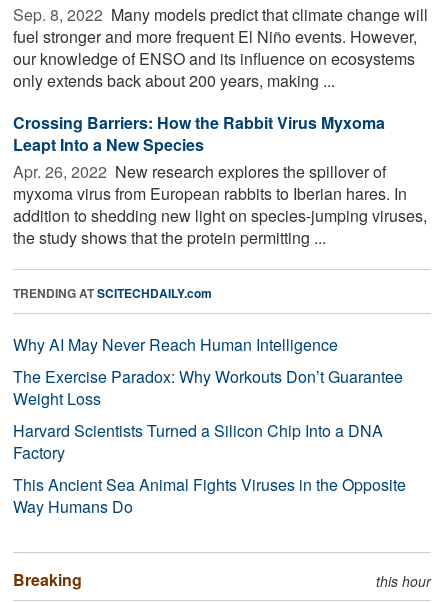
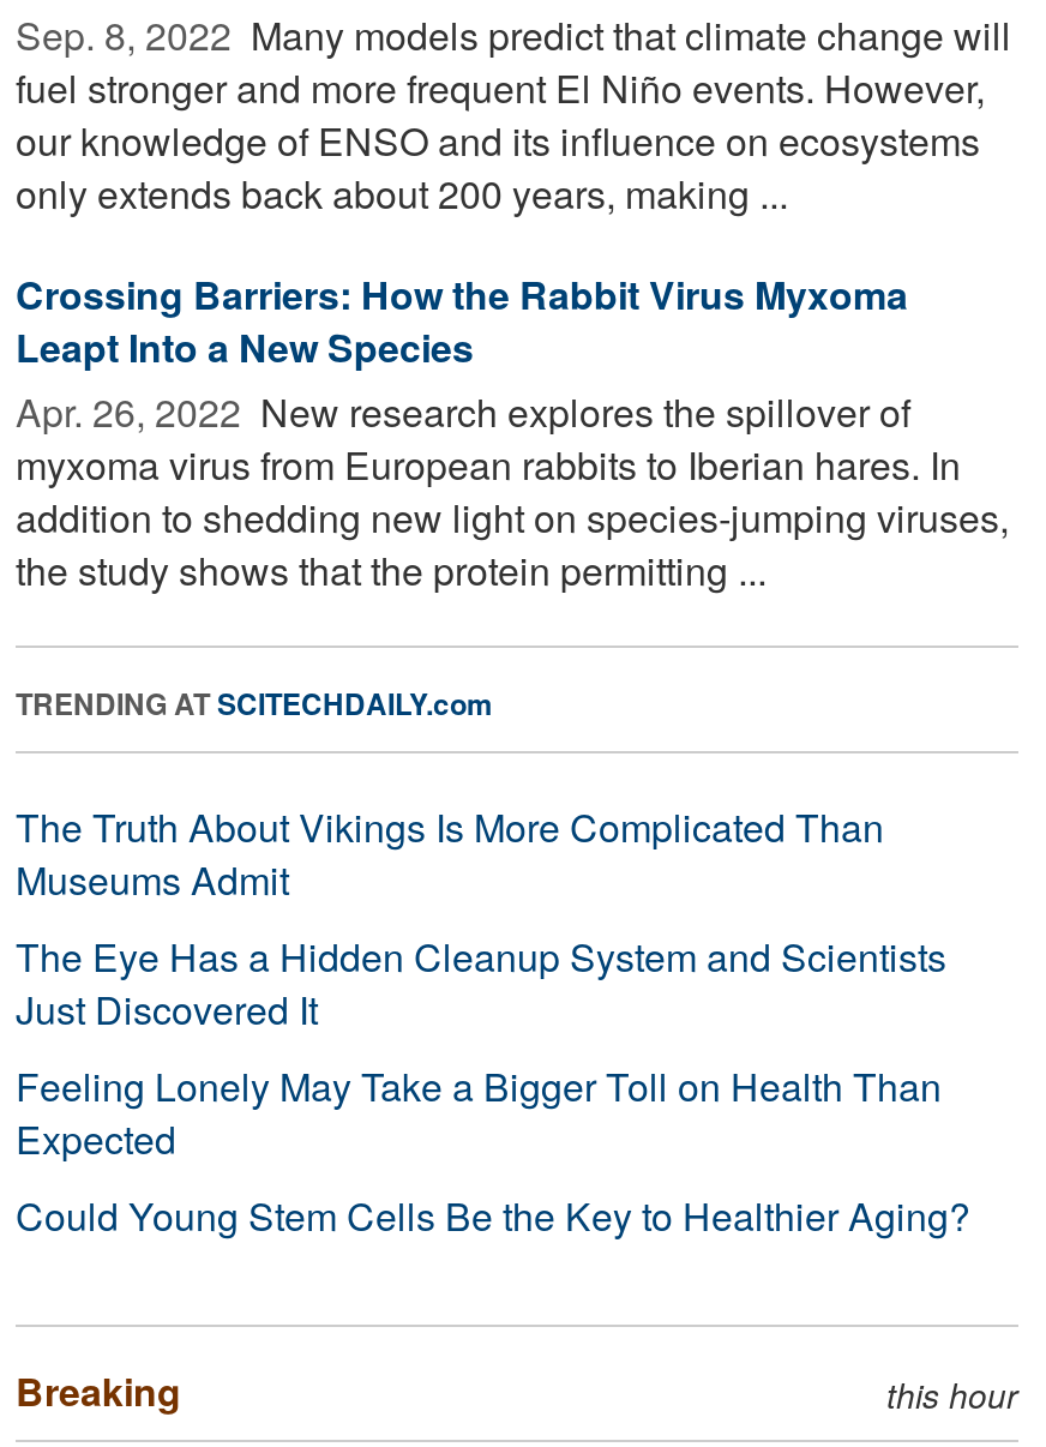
- Why AI May Never Reach Human Intelligence
- The Exercise Paradox: Why Workouts Don’t Guarantee
- Weight Loss
- Harvard Scientists Turned a Silicon Chip Into a DNA
- Factory
- This Ancient Sea Animal Fights Viruses in the Opposite
- Way Humans Do
+ The Truth About Vikings Is More Complicated Than
+ Museums Admit
+ The Eye Has a Hidden Cleanup System and Scientists
+ Just Discovered It
+ Feeling Lonely May Take a Bigger Toll on Health Than
+ Expected
+ Could Young Stem Cells Be the Key to Healthier Aging?
